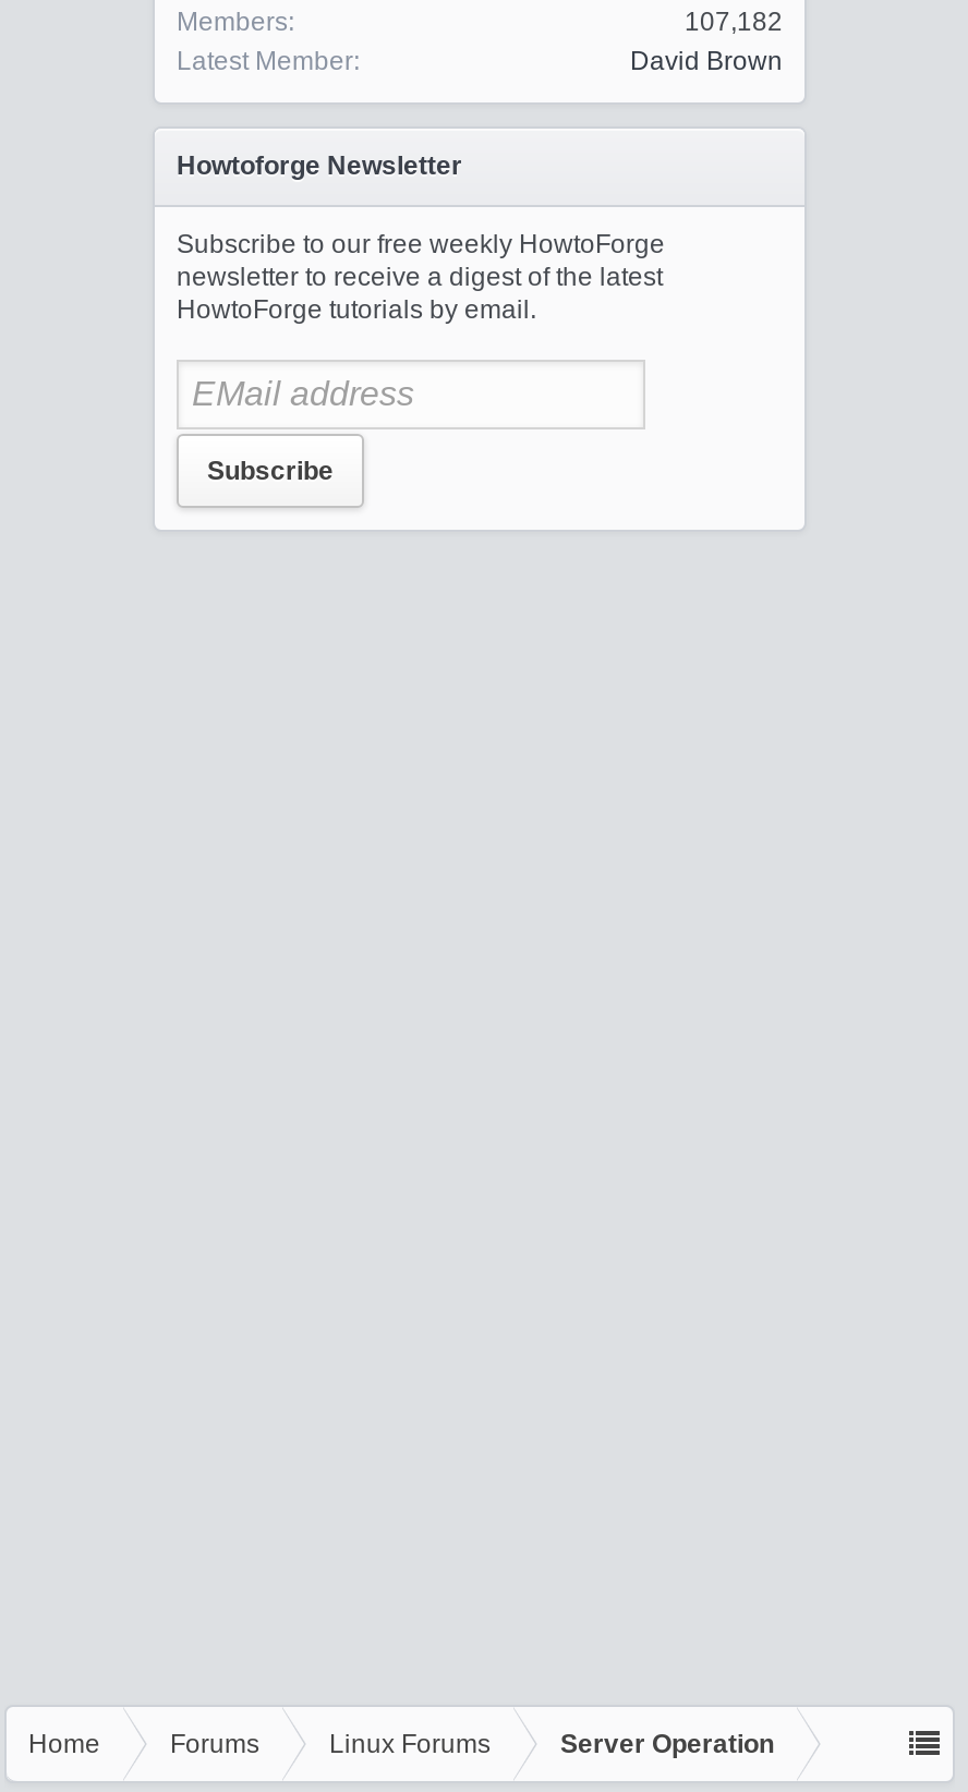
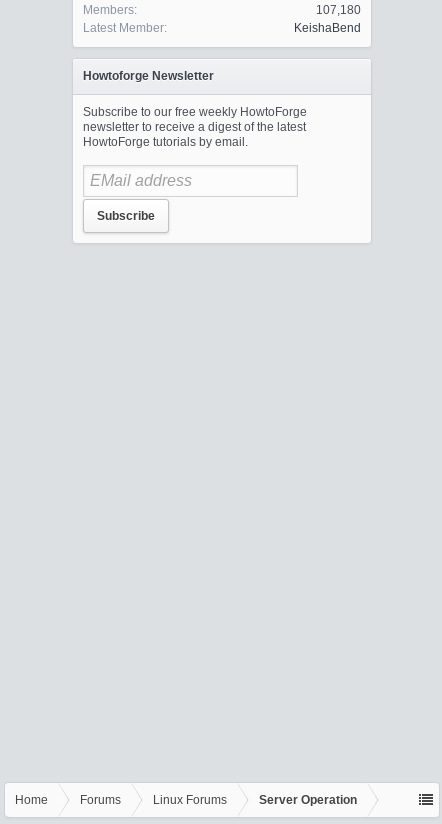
- 107,182
+ 107,180

- David Brown
+ KeishaBend
